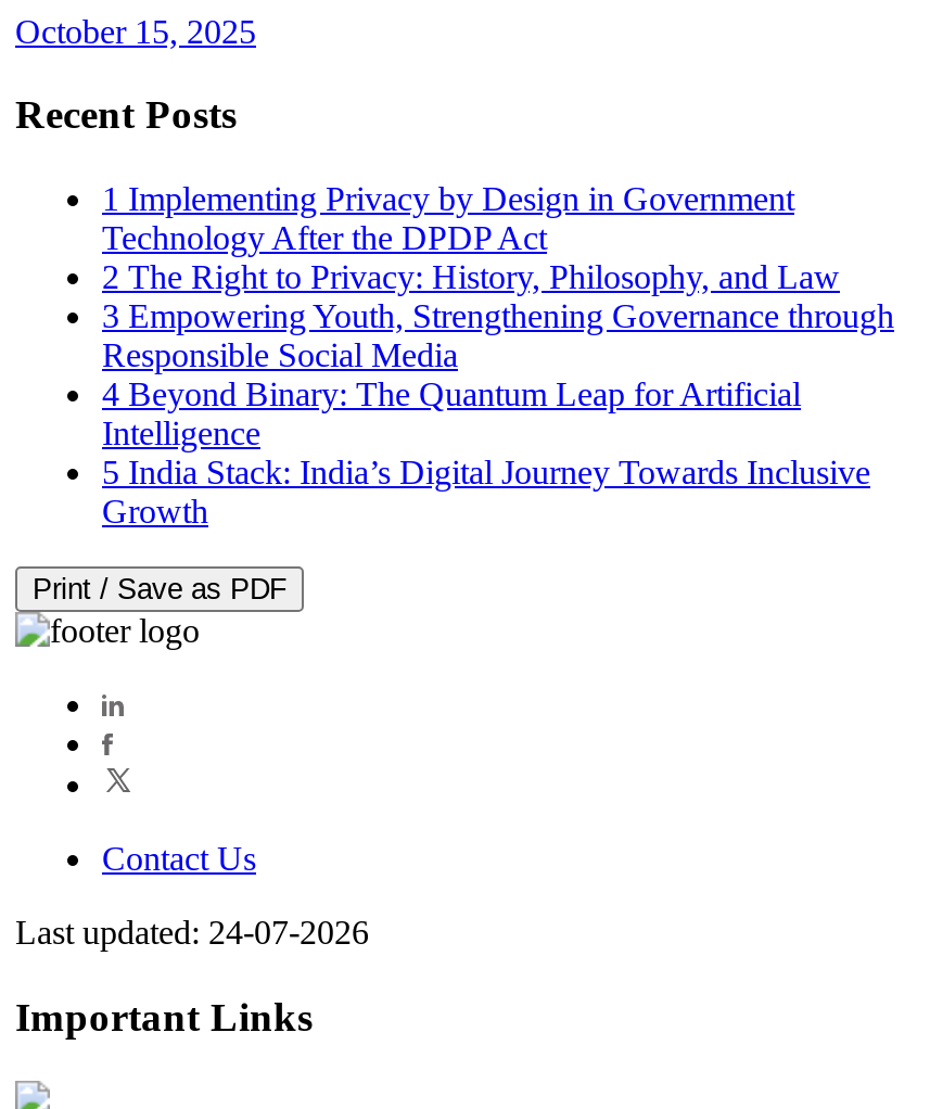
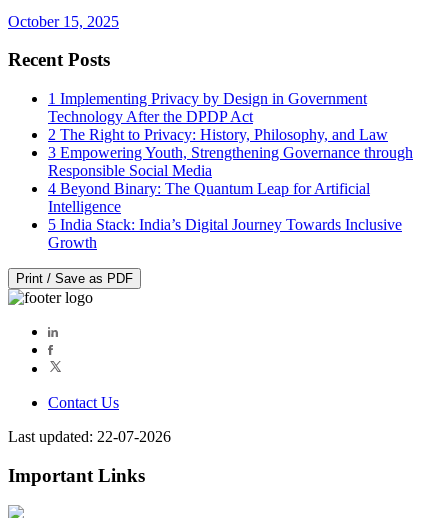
- Last updated: 24-07-2026
+ Last updated: 22-07-2026
